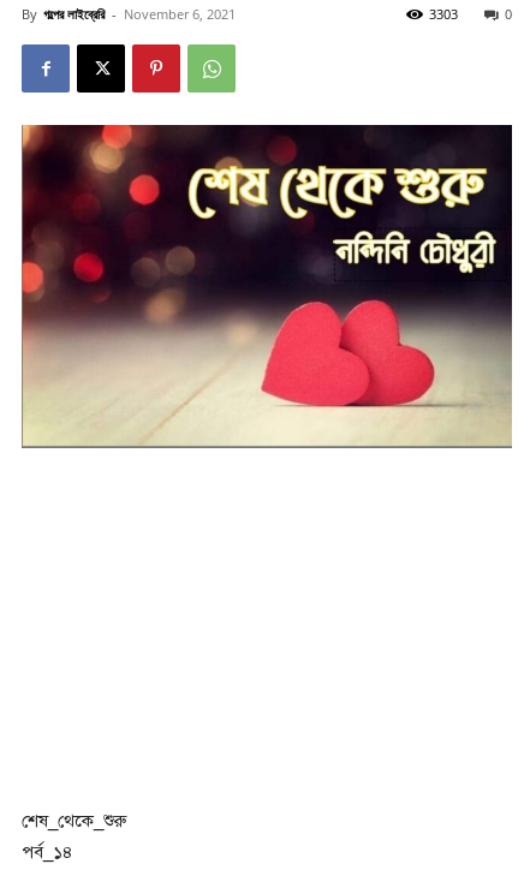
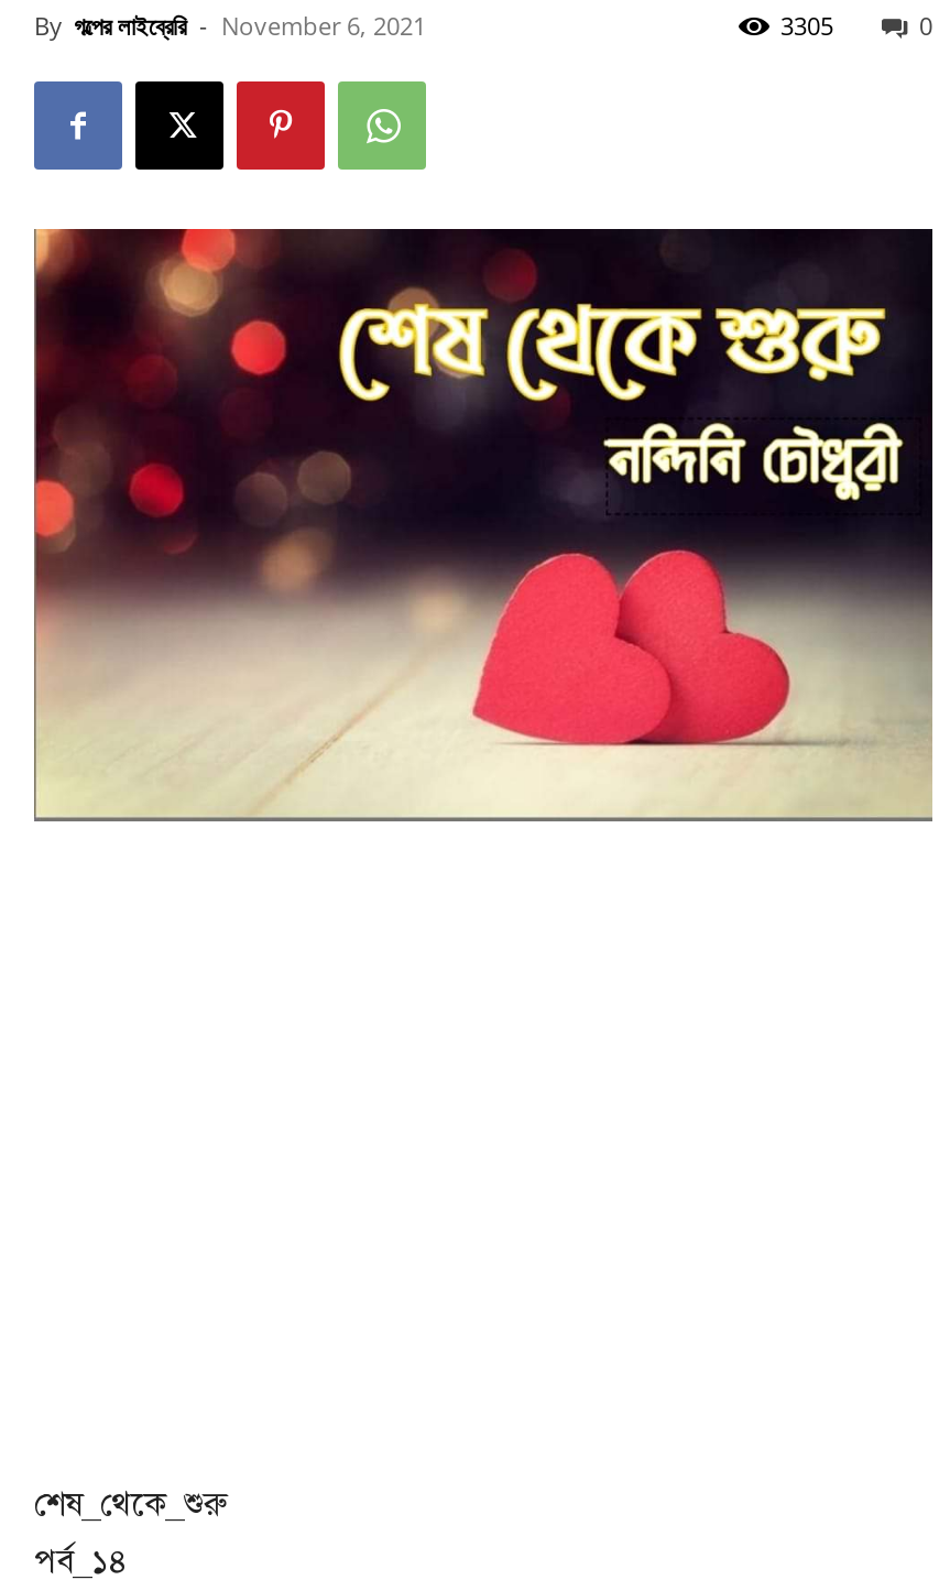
- 3303
+ 3305
